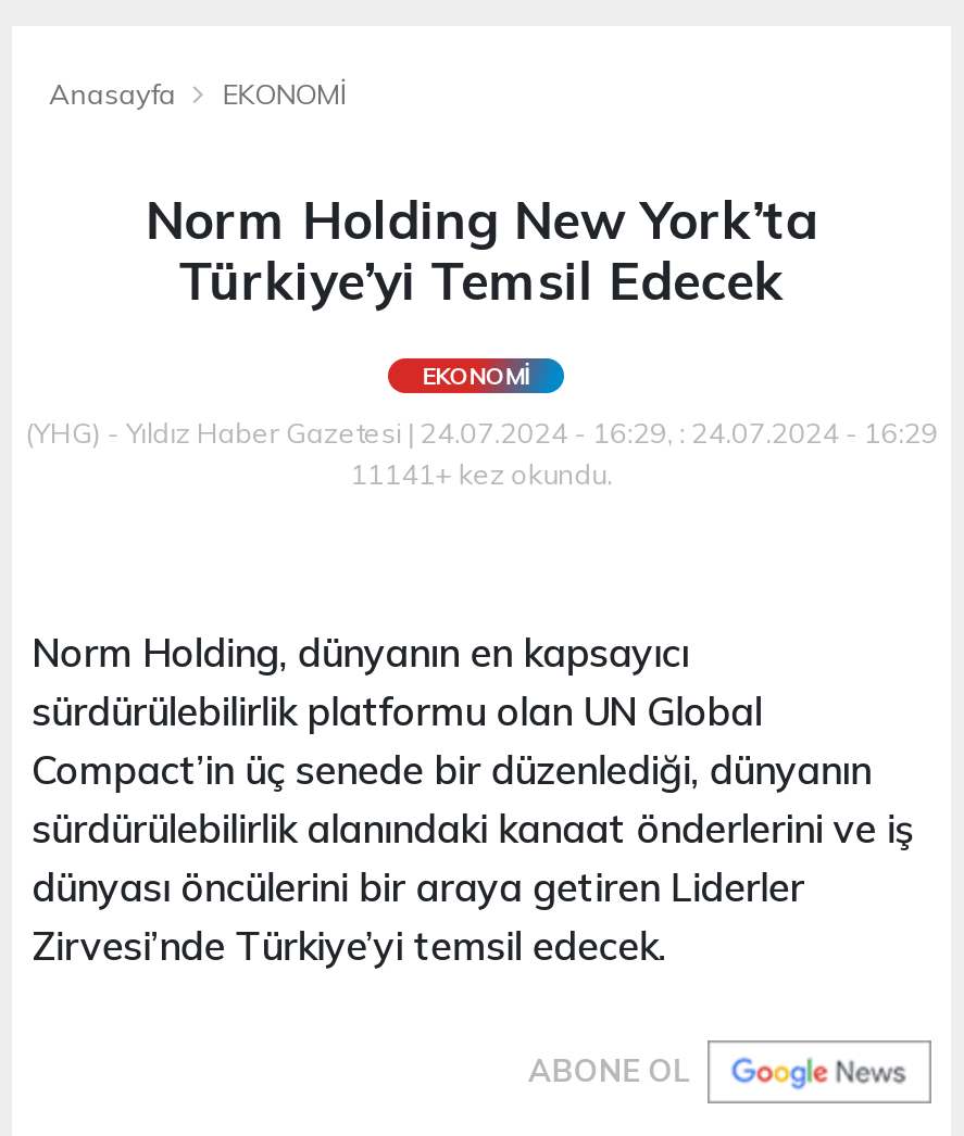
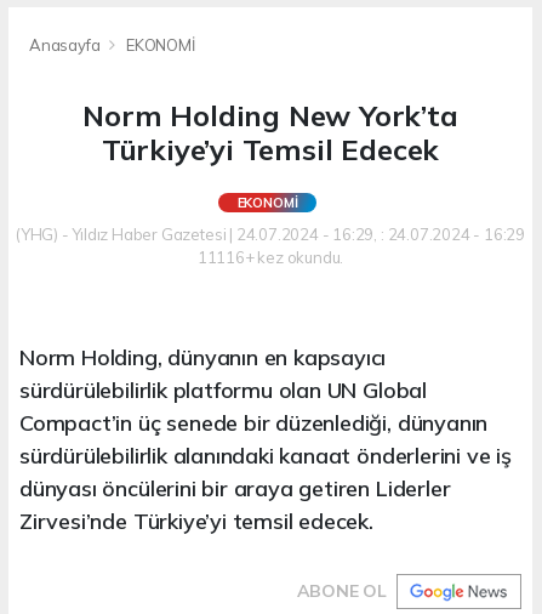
- 11141+ kez okundu.
+ 11116+ kez okundu.
